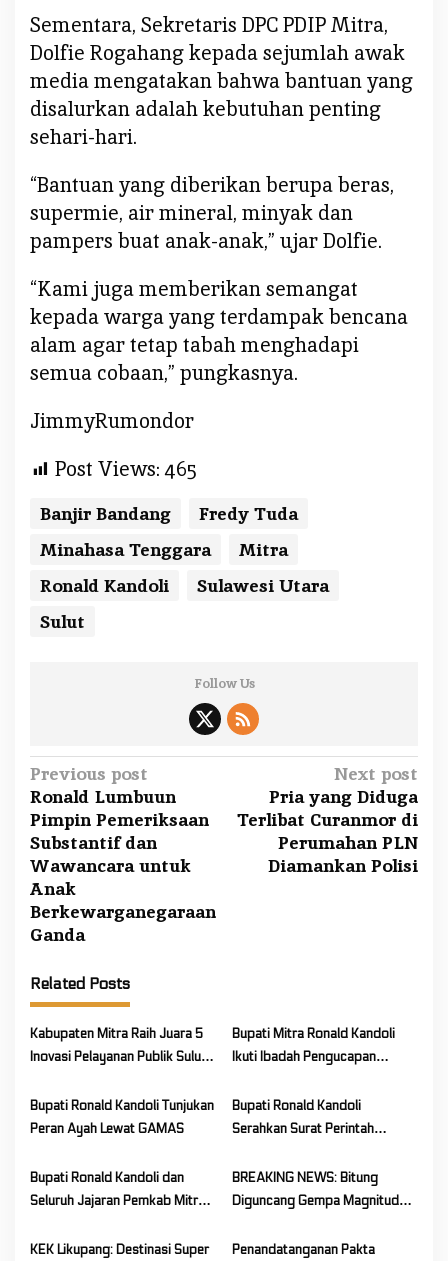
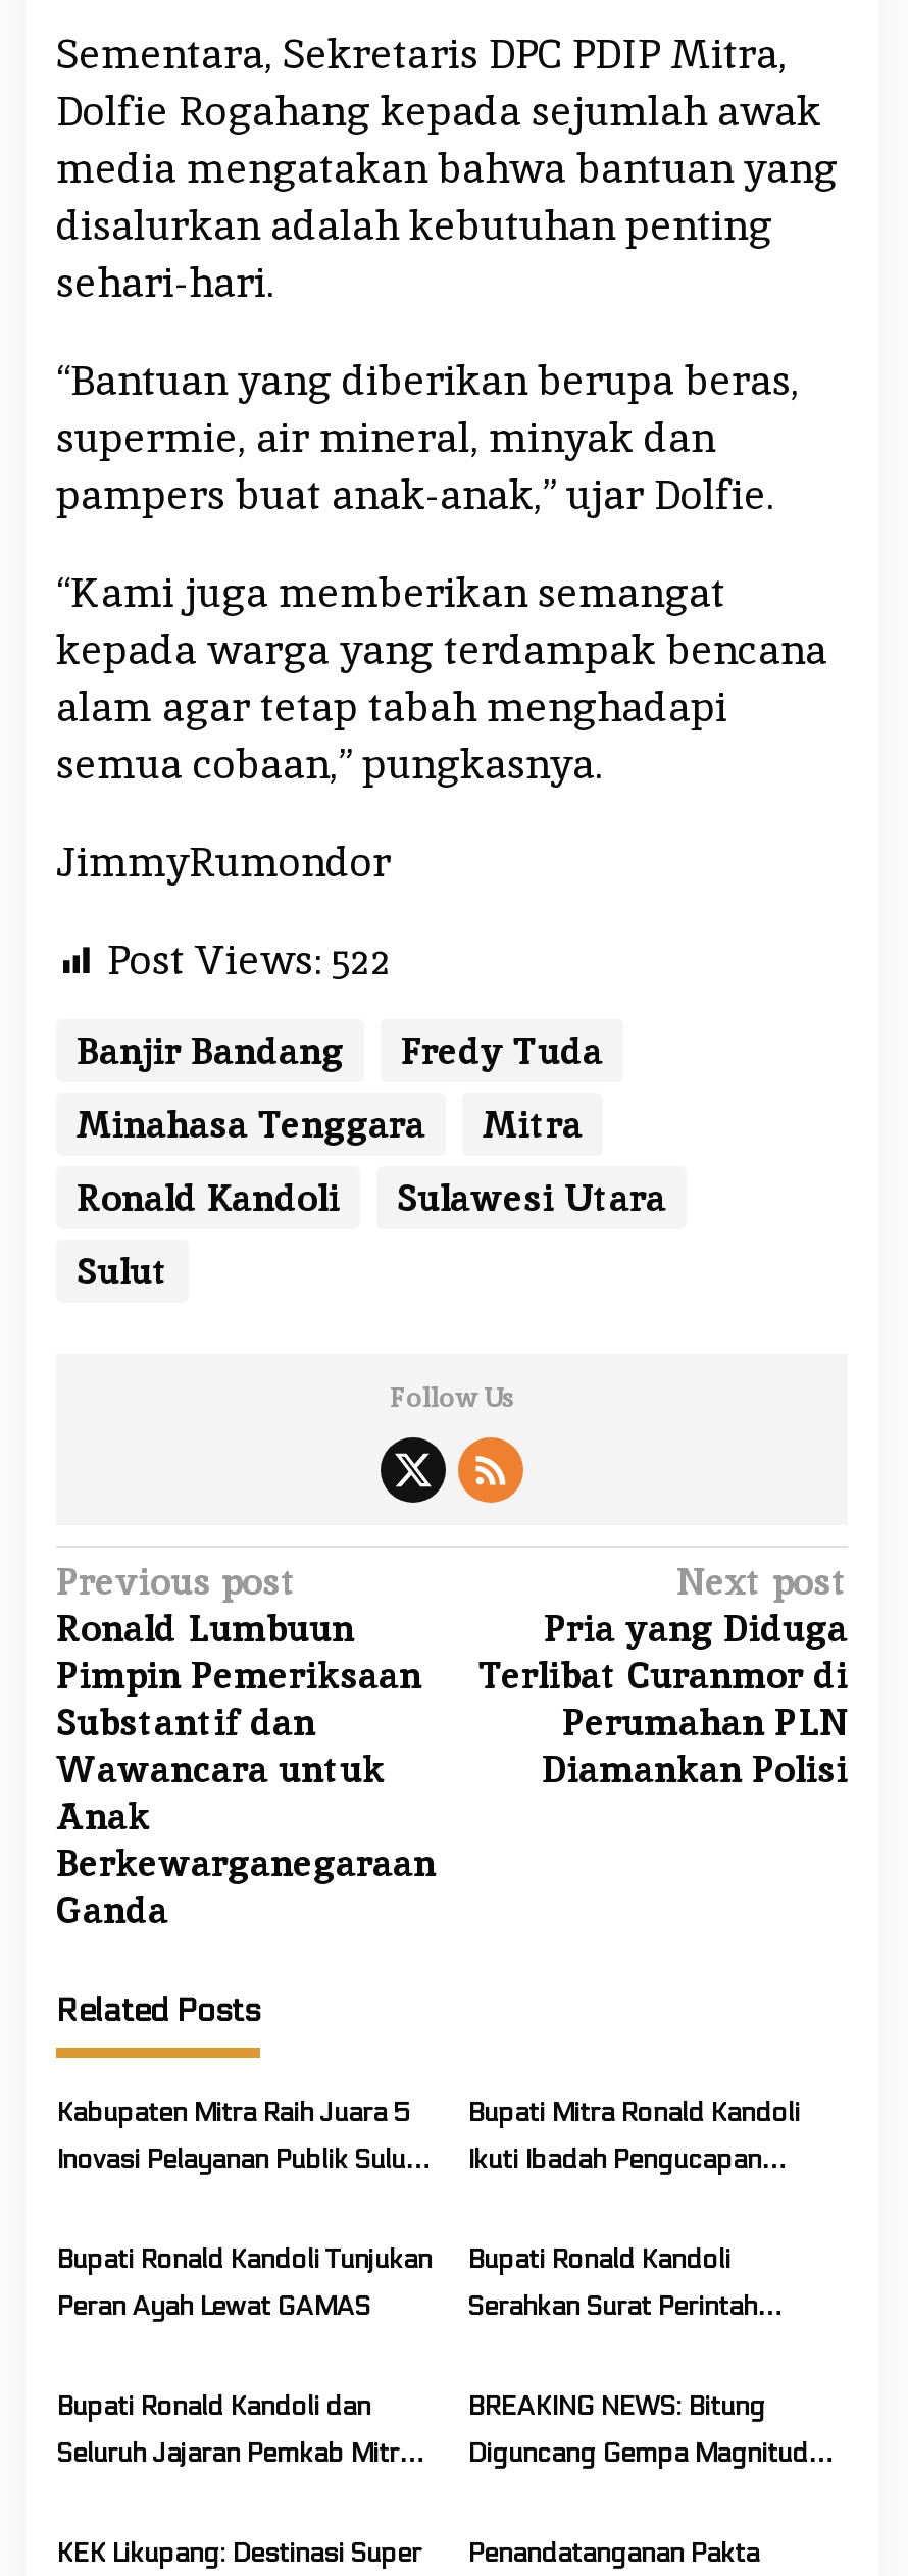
- Post Views: 465
+ Post Views: 522
